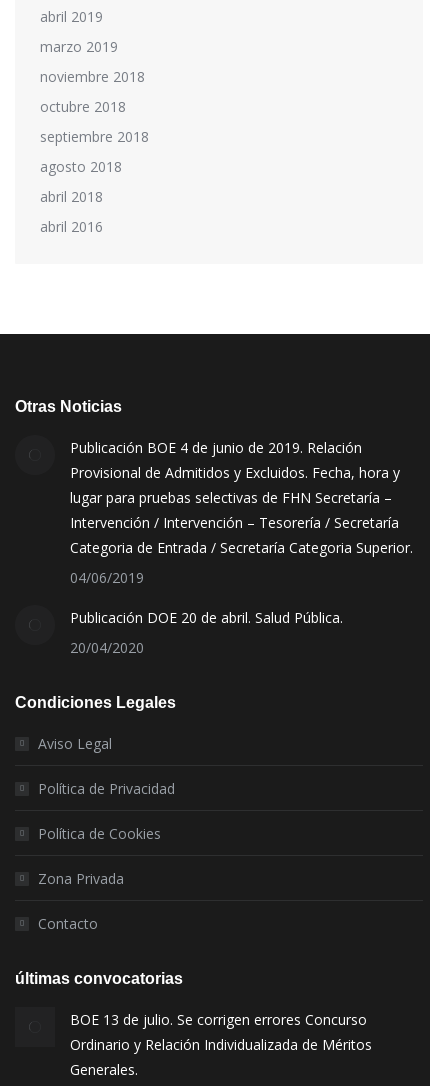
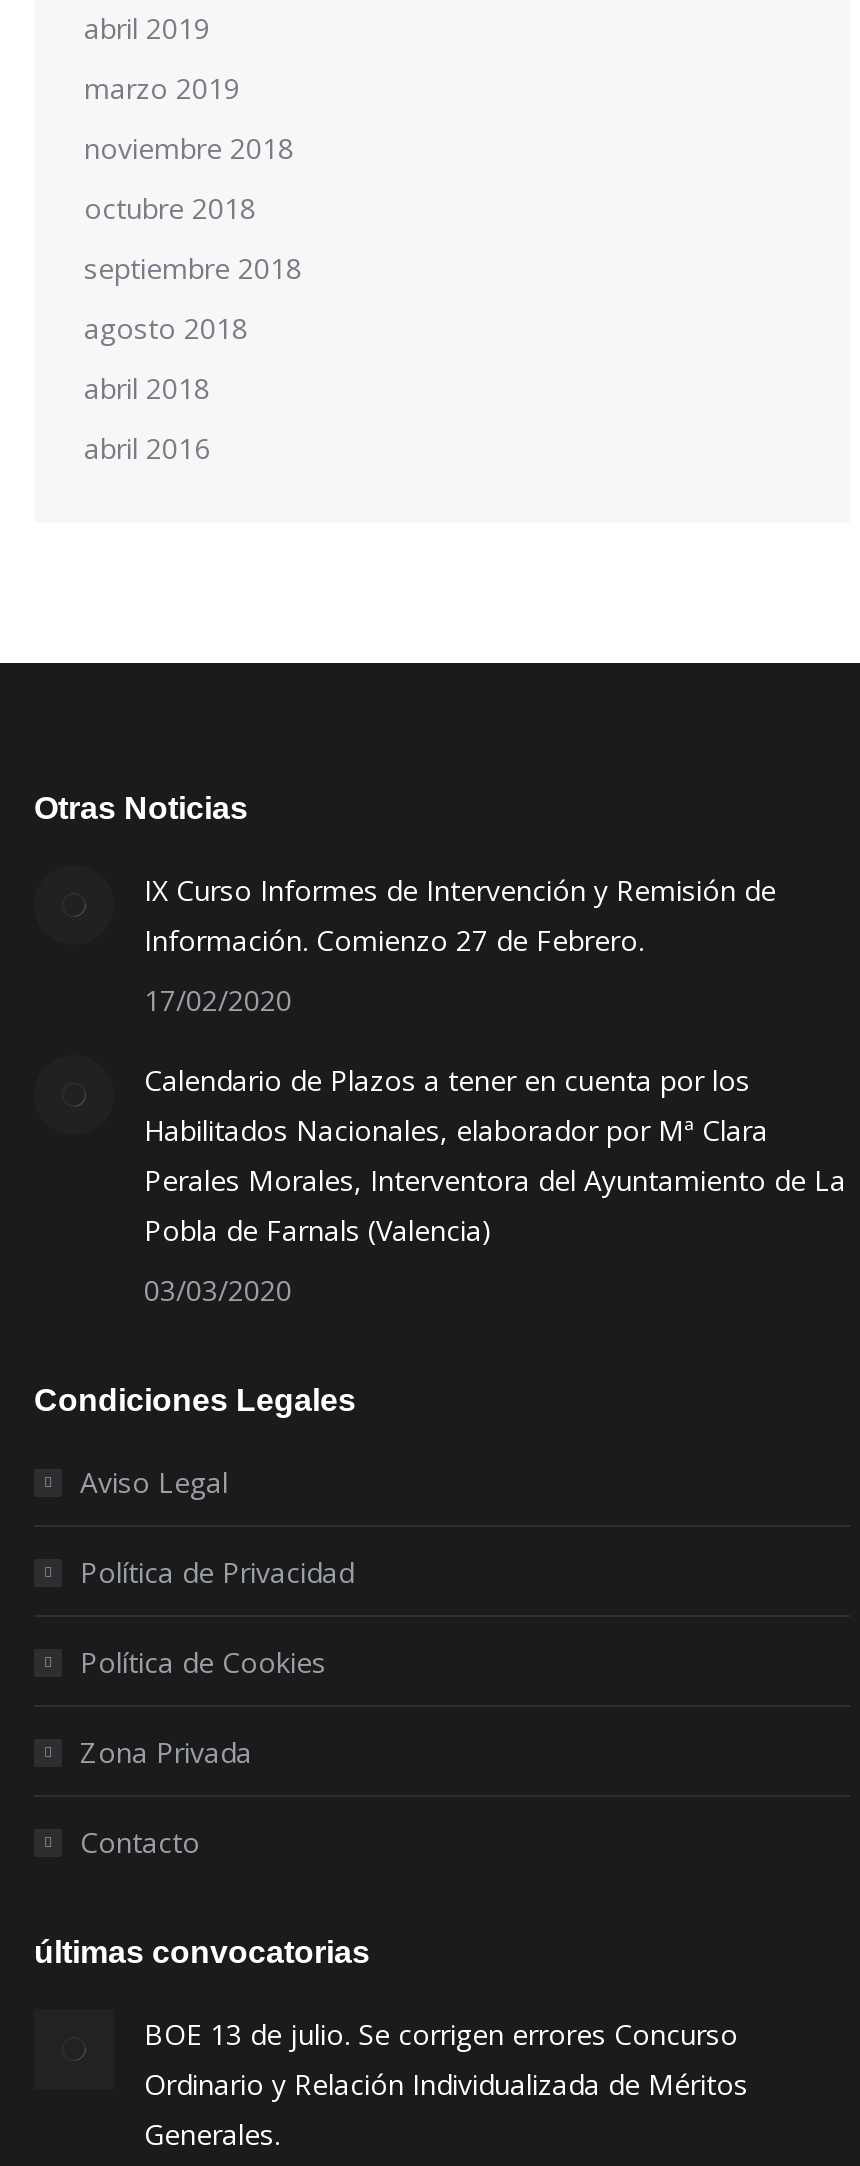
- Publicación BOE 4 de junio de 2019. Relación
- Provisional de Admitidos y Excluidos. Fecha, hora y
- lugar para pruebas selectivas de FHN Secretaría –
- Intervención / Intervención – Tesorería / Secretaría
- Categoria de Entrada / Secretaría Categoria Superior.
+ IX Curso Informes de Intervención y Remisión de
+ Información. Comienzo 27 de Febrero.

- 04/06/2019
+ 17/02/2020

- Publicación DOE 20 de abril. Salud Pública.
+ Calendario de Plazos a tener en cuenta por los
+ Habilitados Nacionales, elaborador por Mª Clara
+ Perales Morales, Interventora del Ayuntamiento de La
+ Pobla de Farnals (Valencia)

- 20/04/2020
+ 03/03/2020
